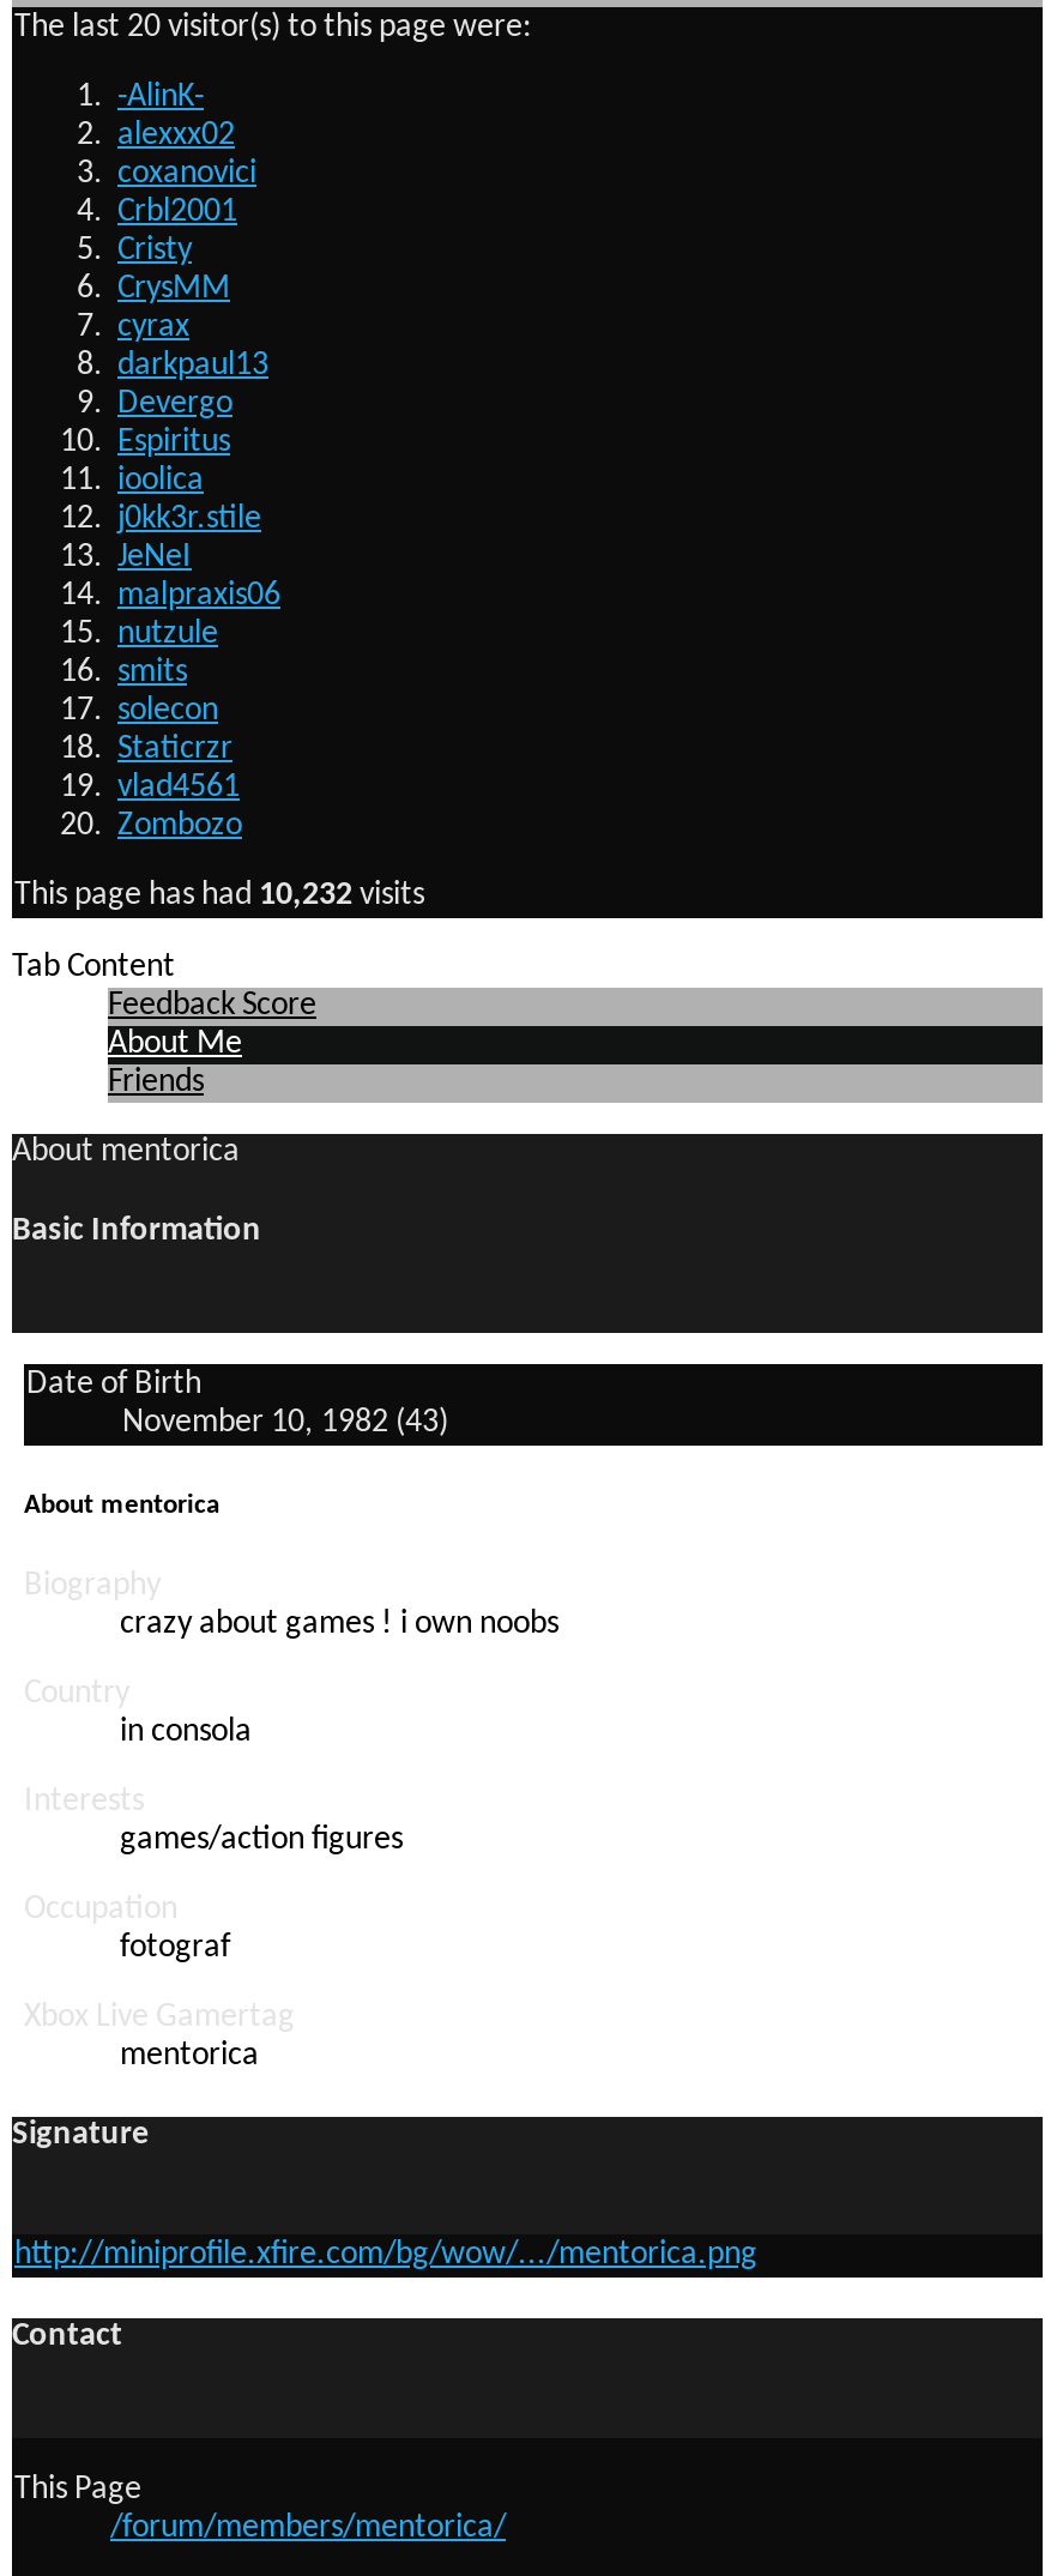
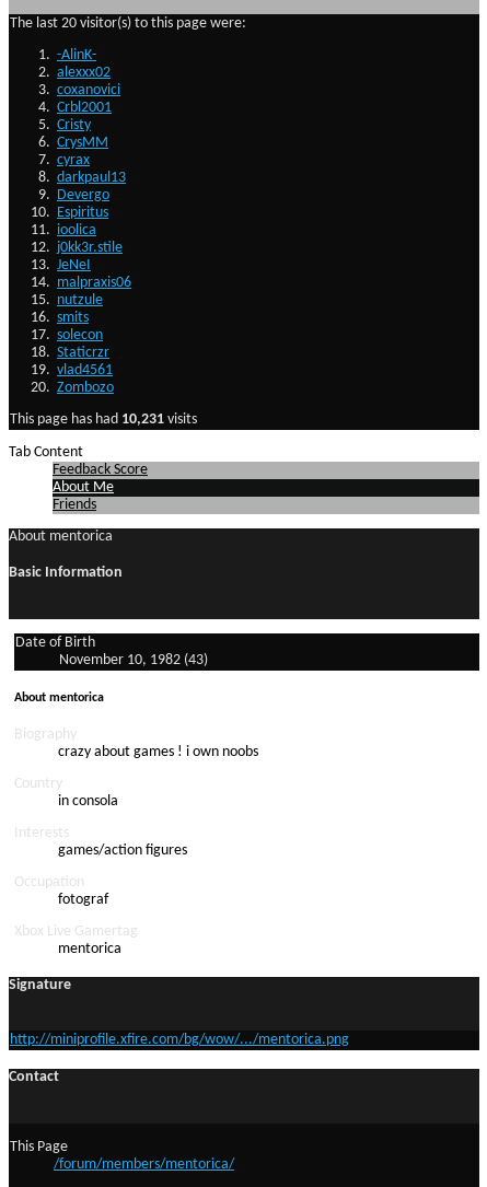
- This page has had 10,232 visits
+ This page has had 10,231 visits
